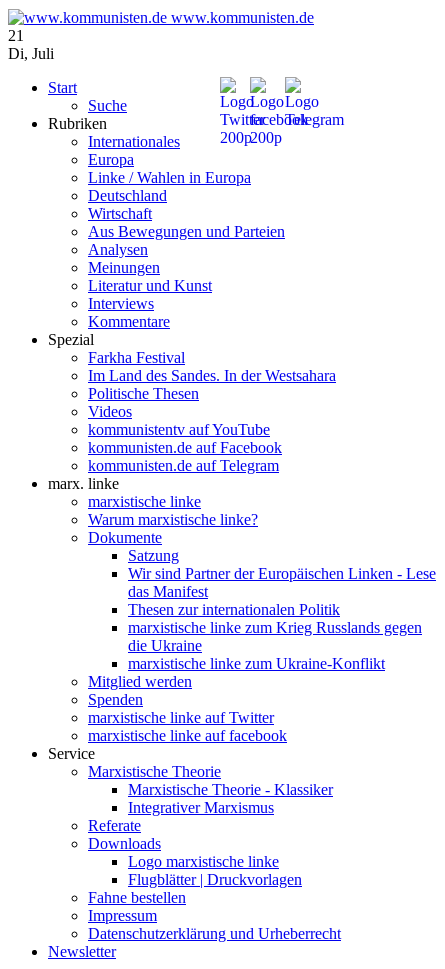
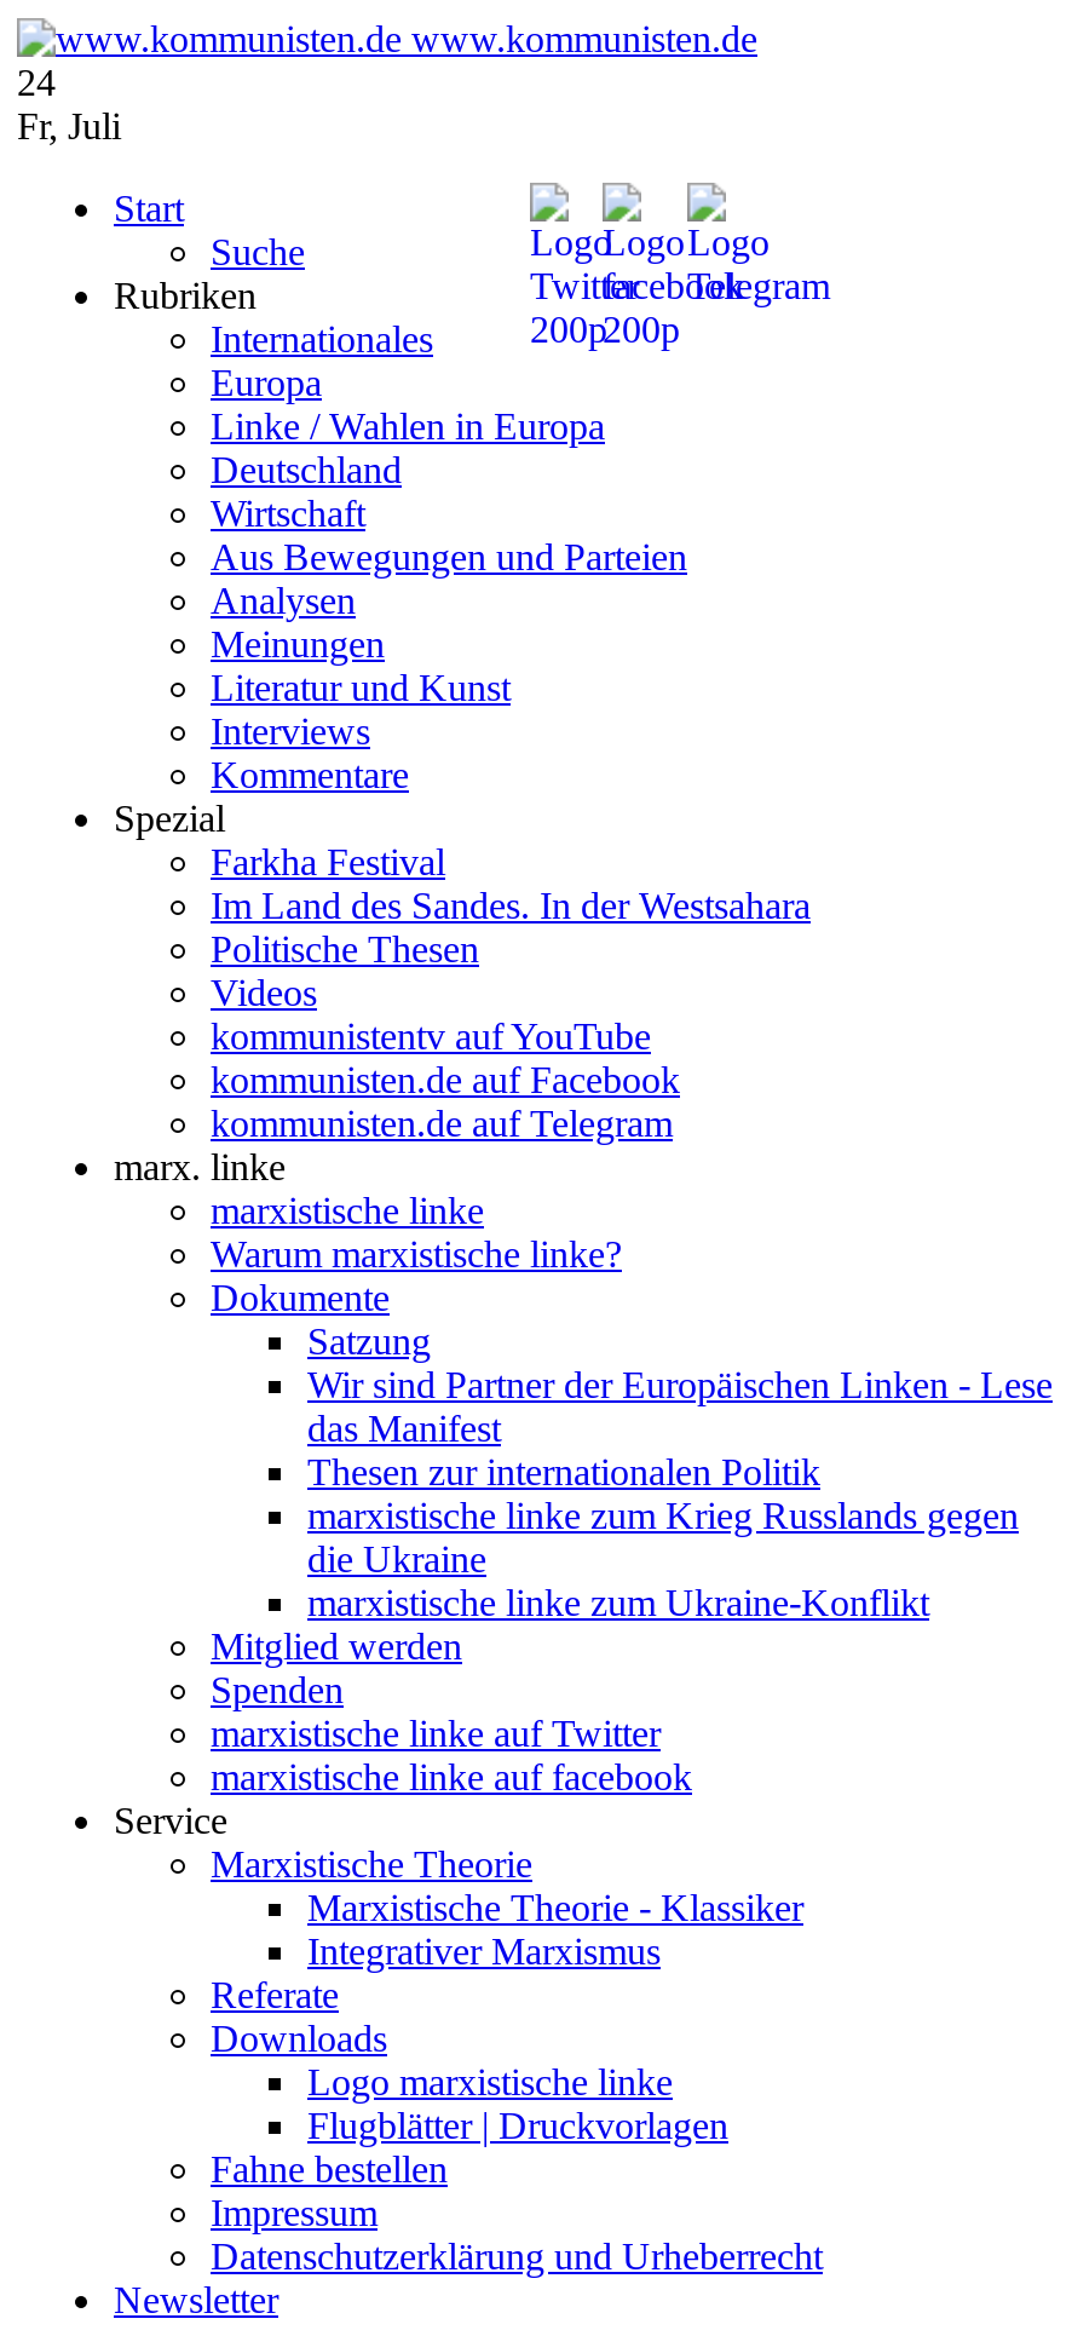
- 21
+ 24

- Di, Juli
+ Fr, Juli
